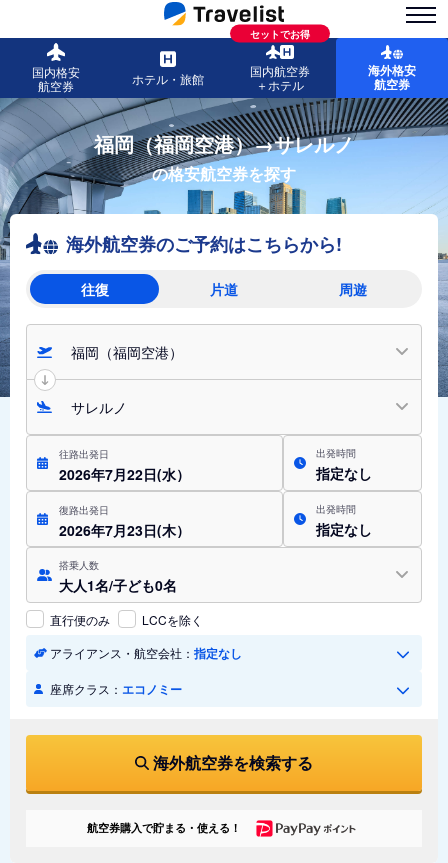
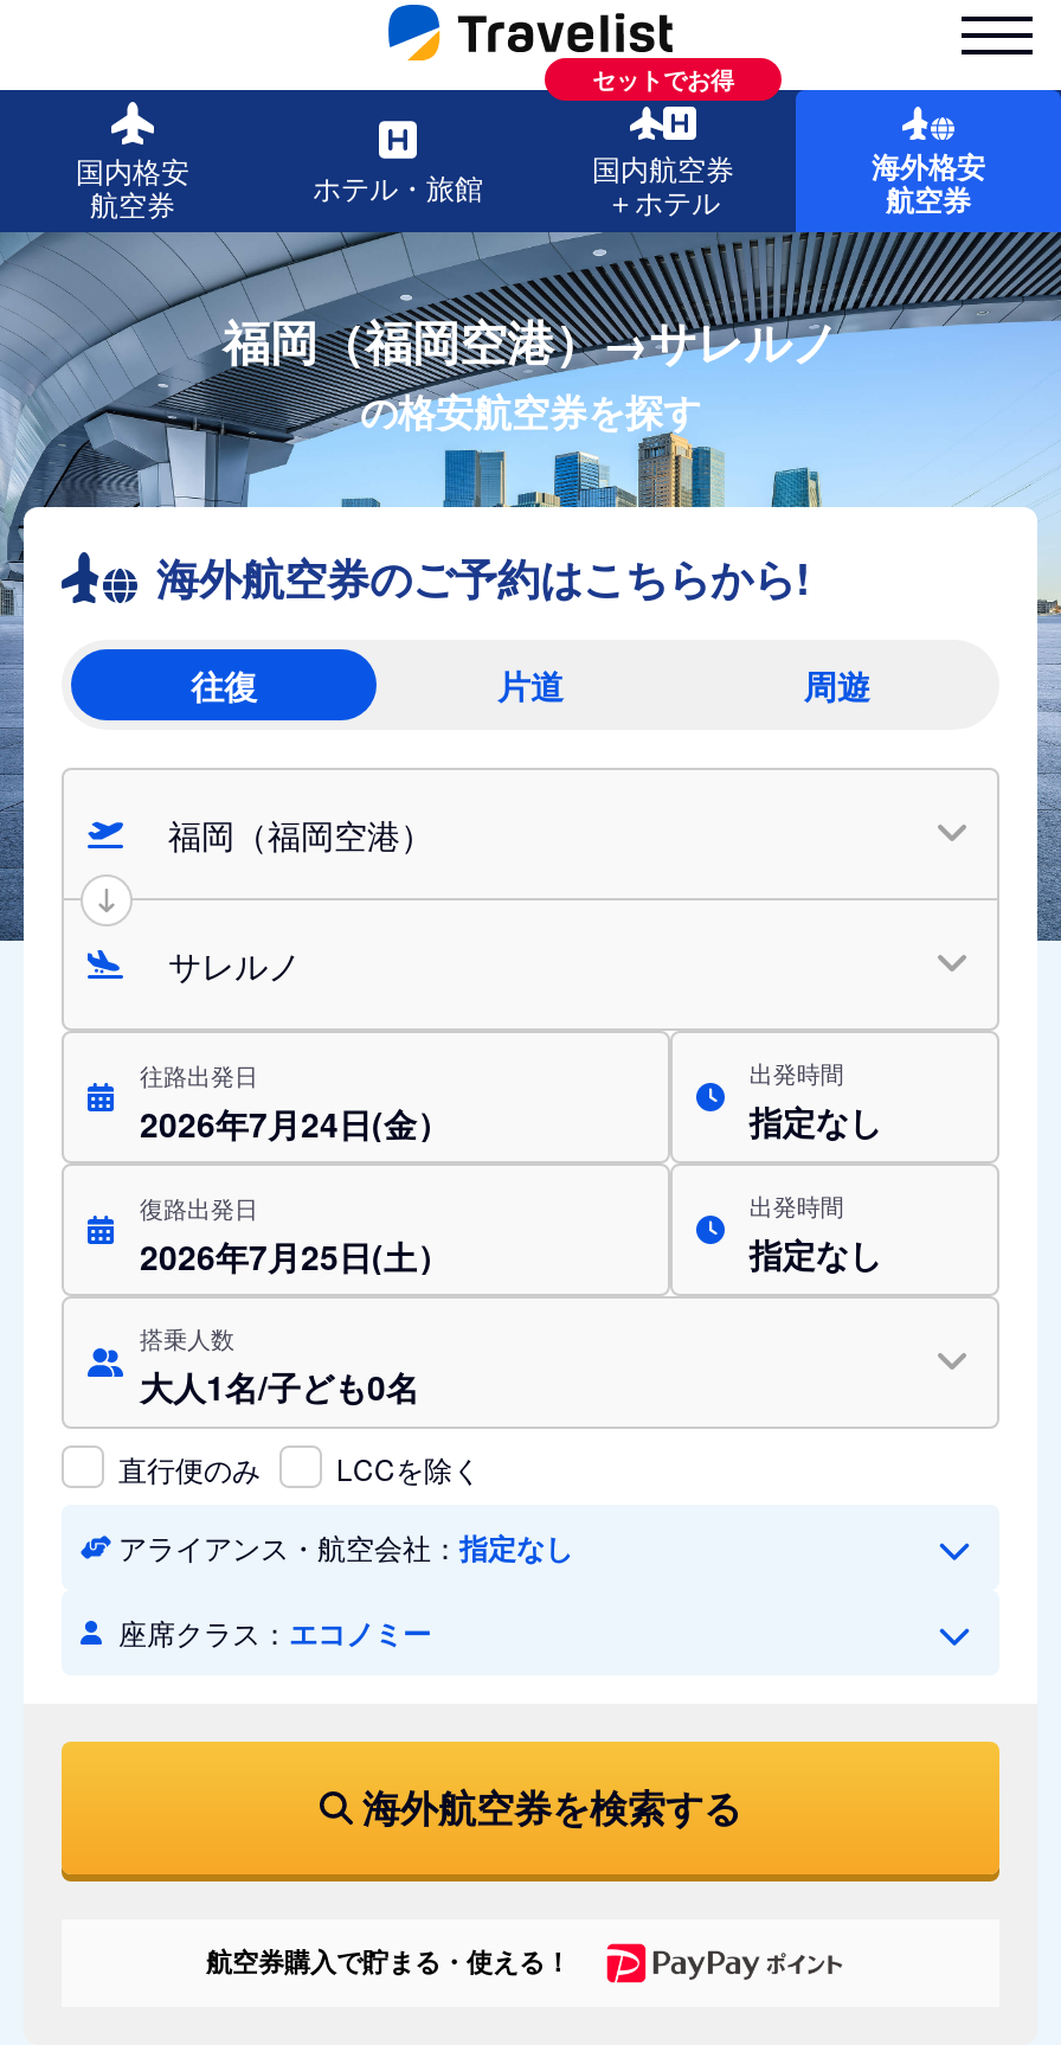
- 2026年7月22日(水）
+ 2026年7月24日(金）

- 2026年7月23日(木）
+ 2026年7月25日(土）
